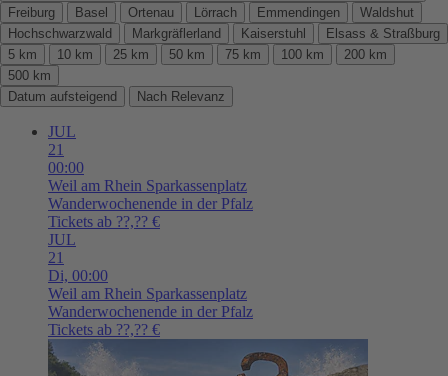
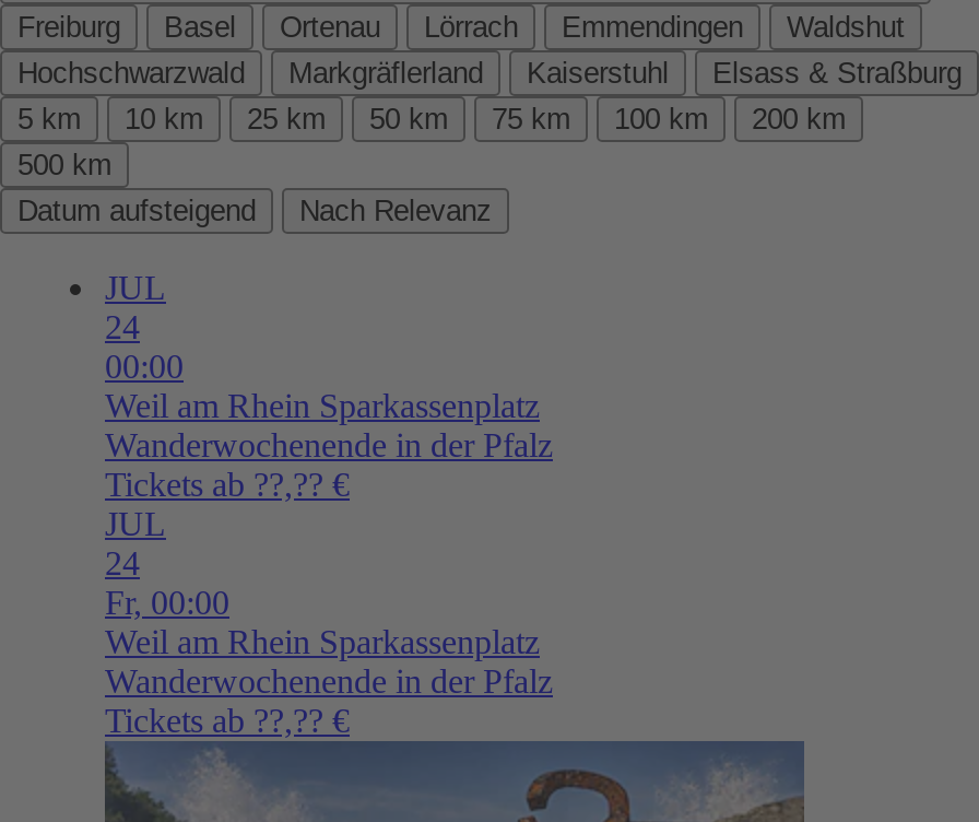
- 21
+ 24

- 21
- Di, 00:00
+ 24
+ Fr, 00:00
